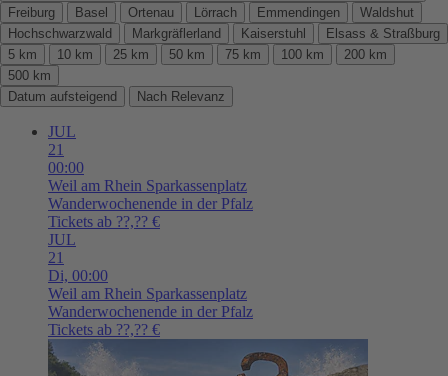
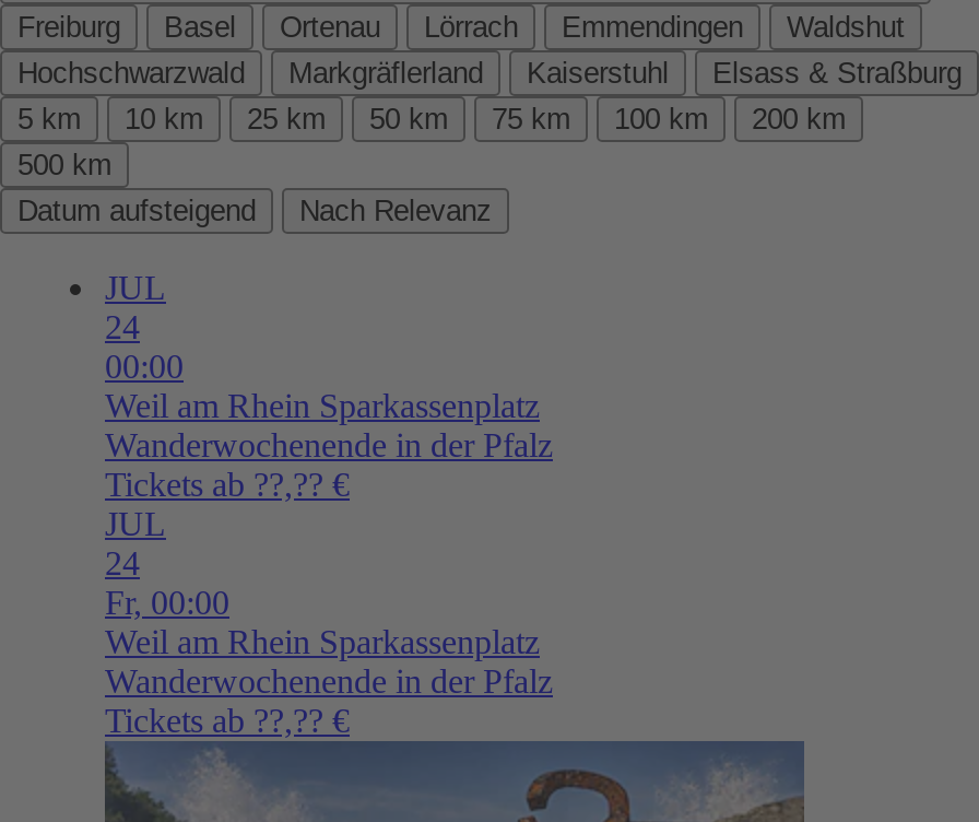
- 21
+ 24

- 21
- Di, 00:00
+ 24
+ Fr, 00:00
